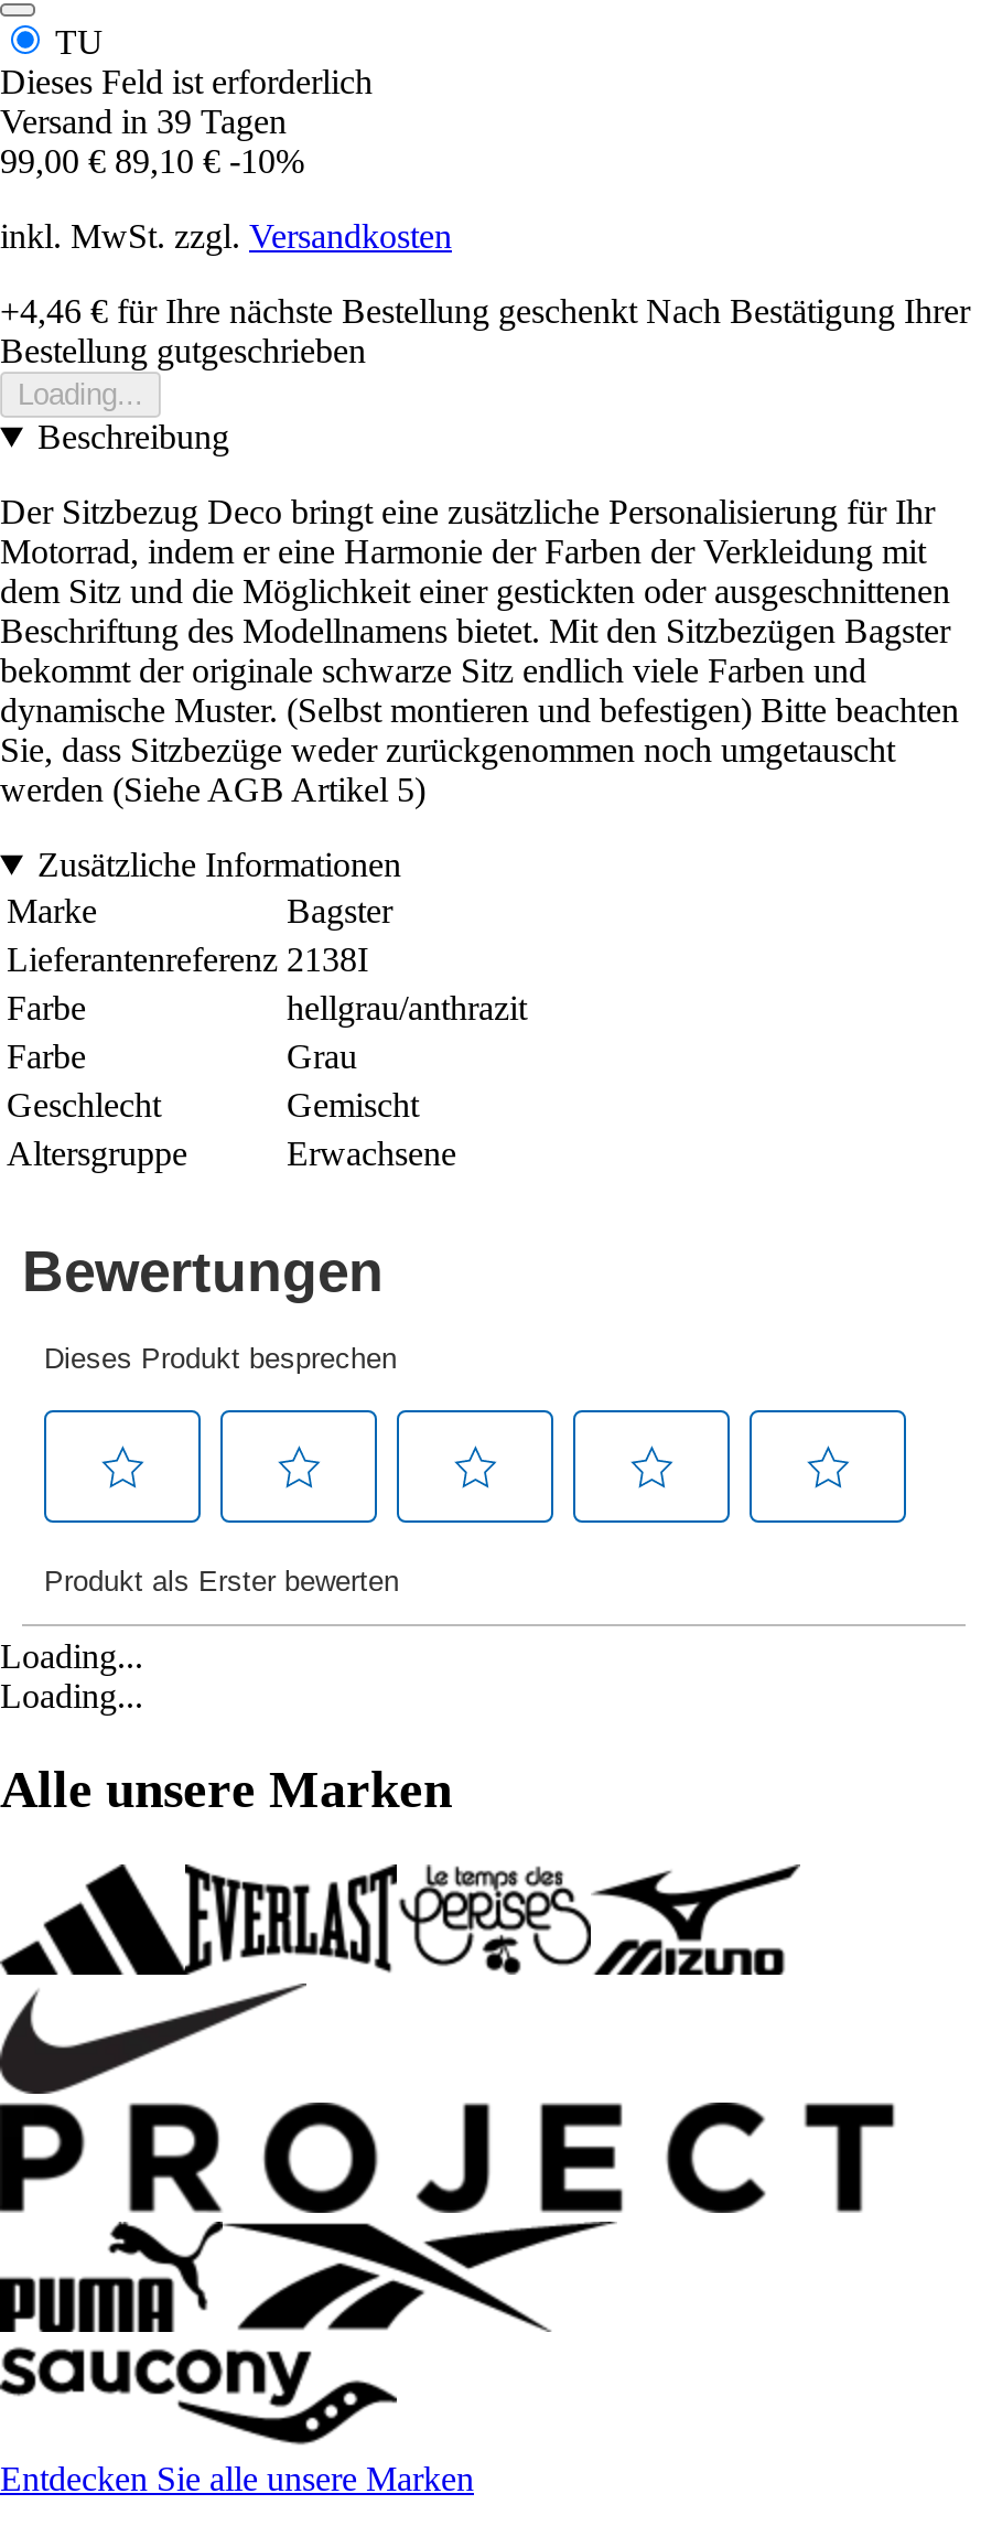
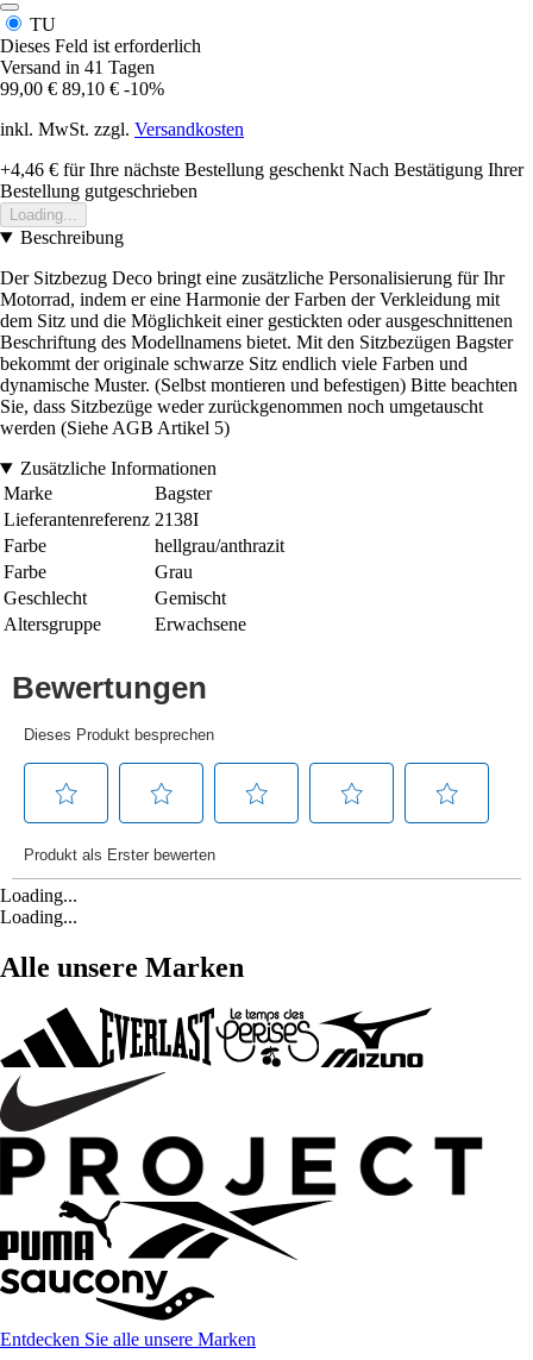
- Versand in 39 Tagen
+ Versand in 41 Tagen
